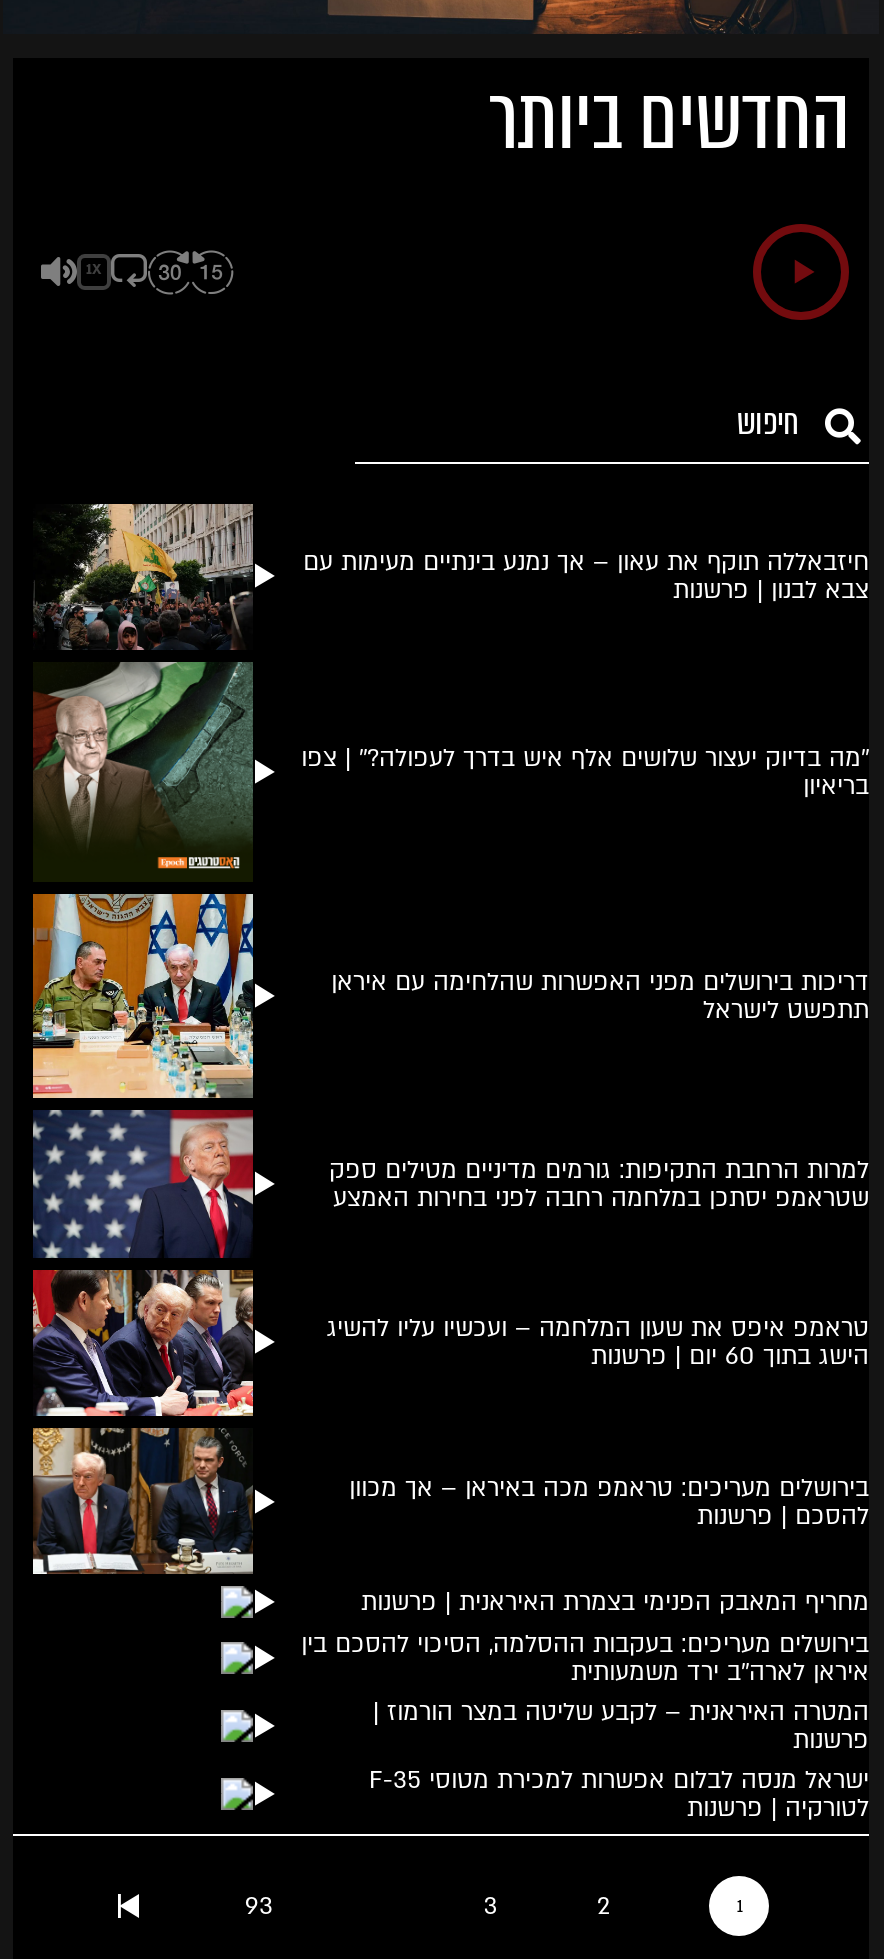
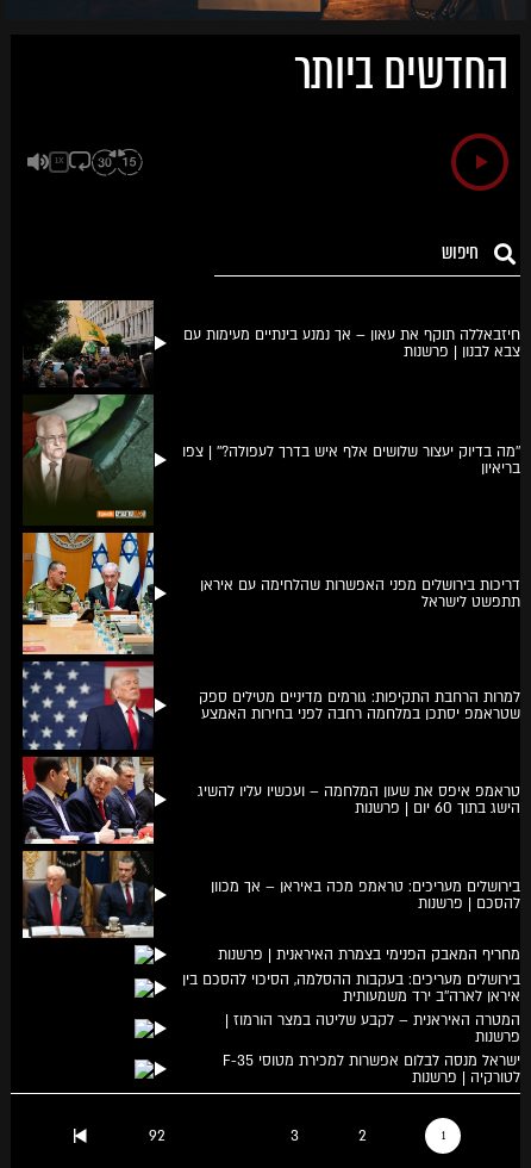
- 93
+ 92
